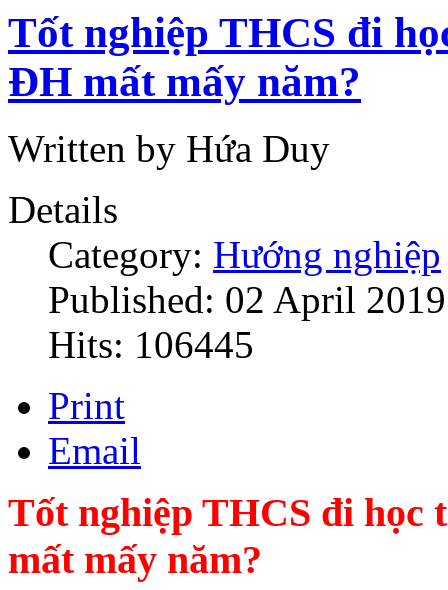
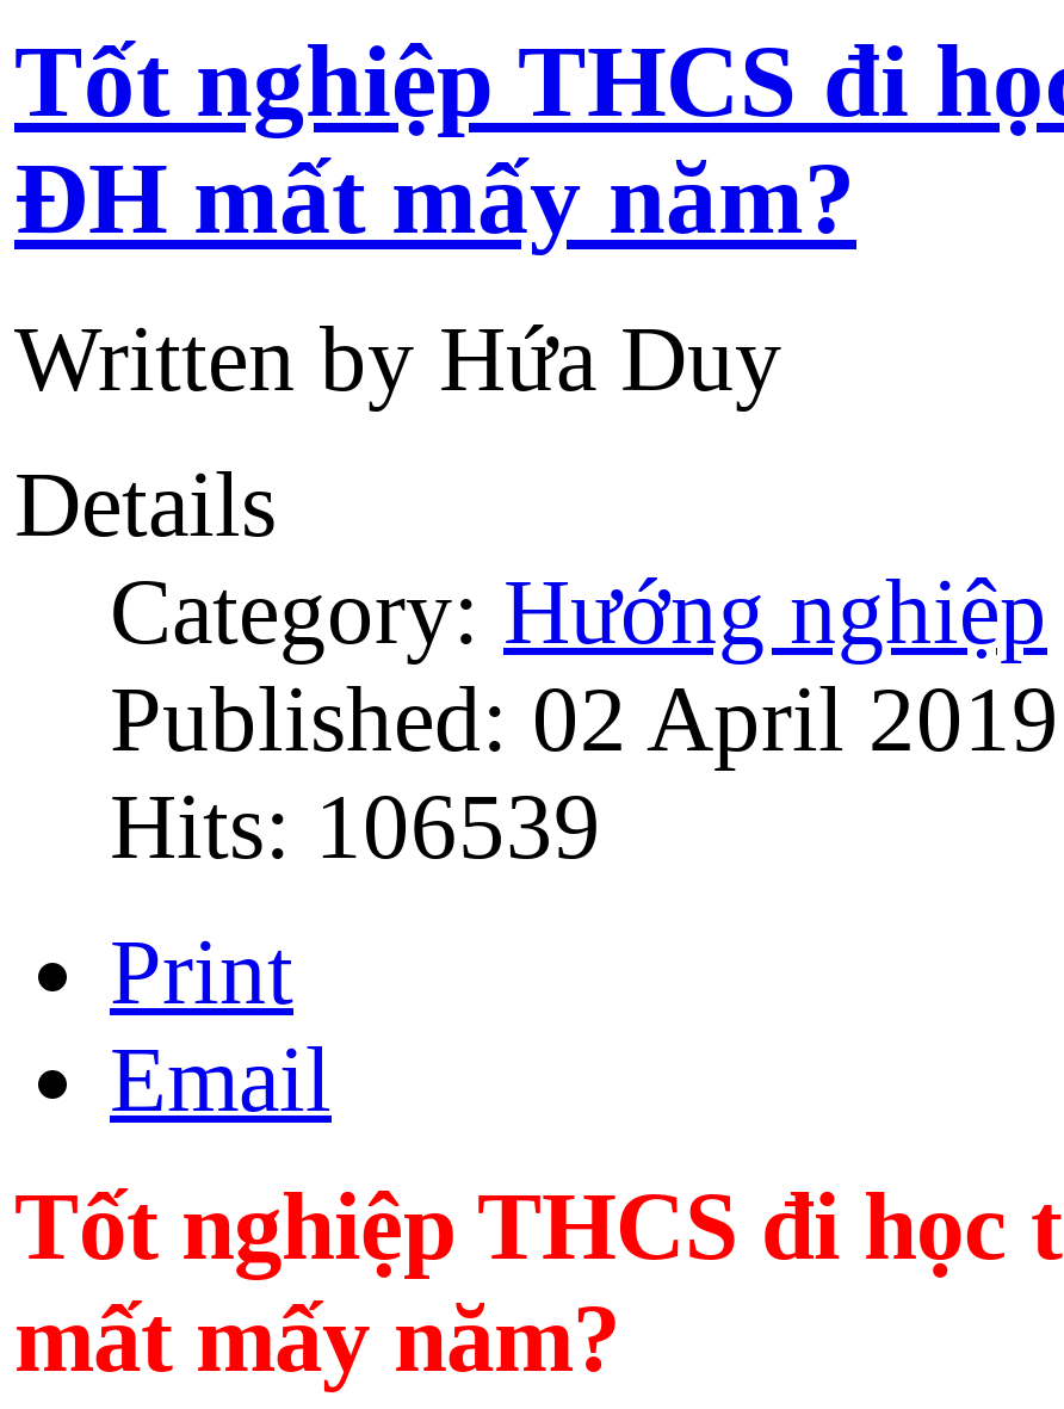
- Hits: 106445
+ Hits: 106539
